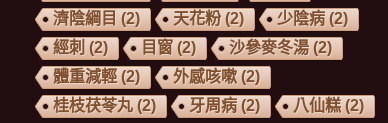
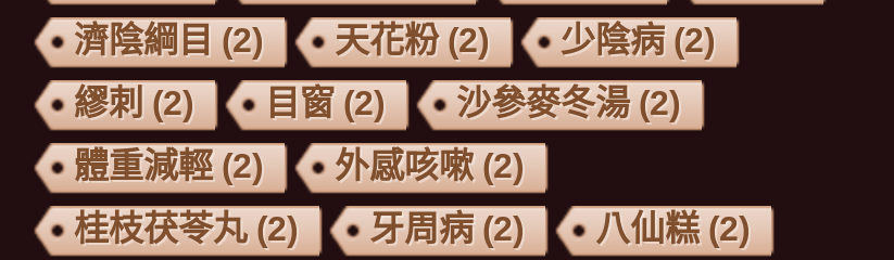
- 經刺(2) 目窗(2) 沙參麥冬湯(2)
+ 繆刺(2) 目窗(2) 沙參麥冬湯(2)
